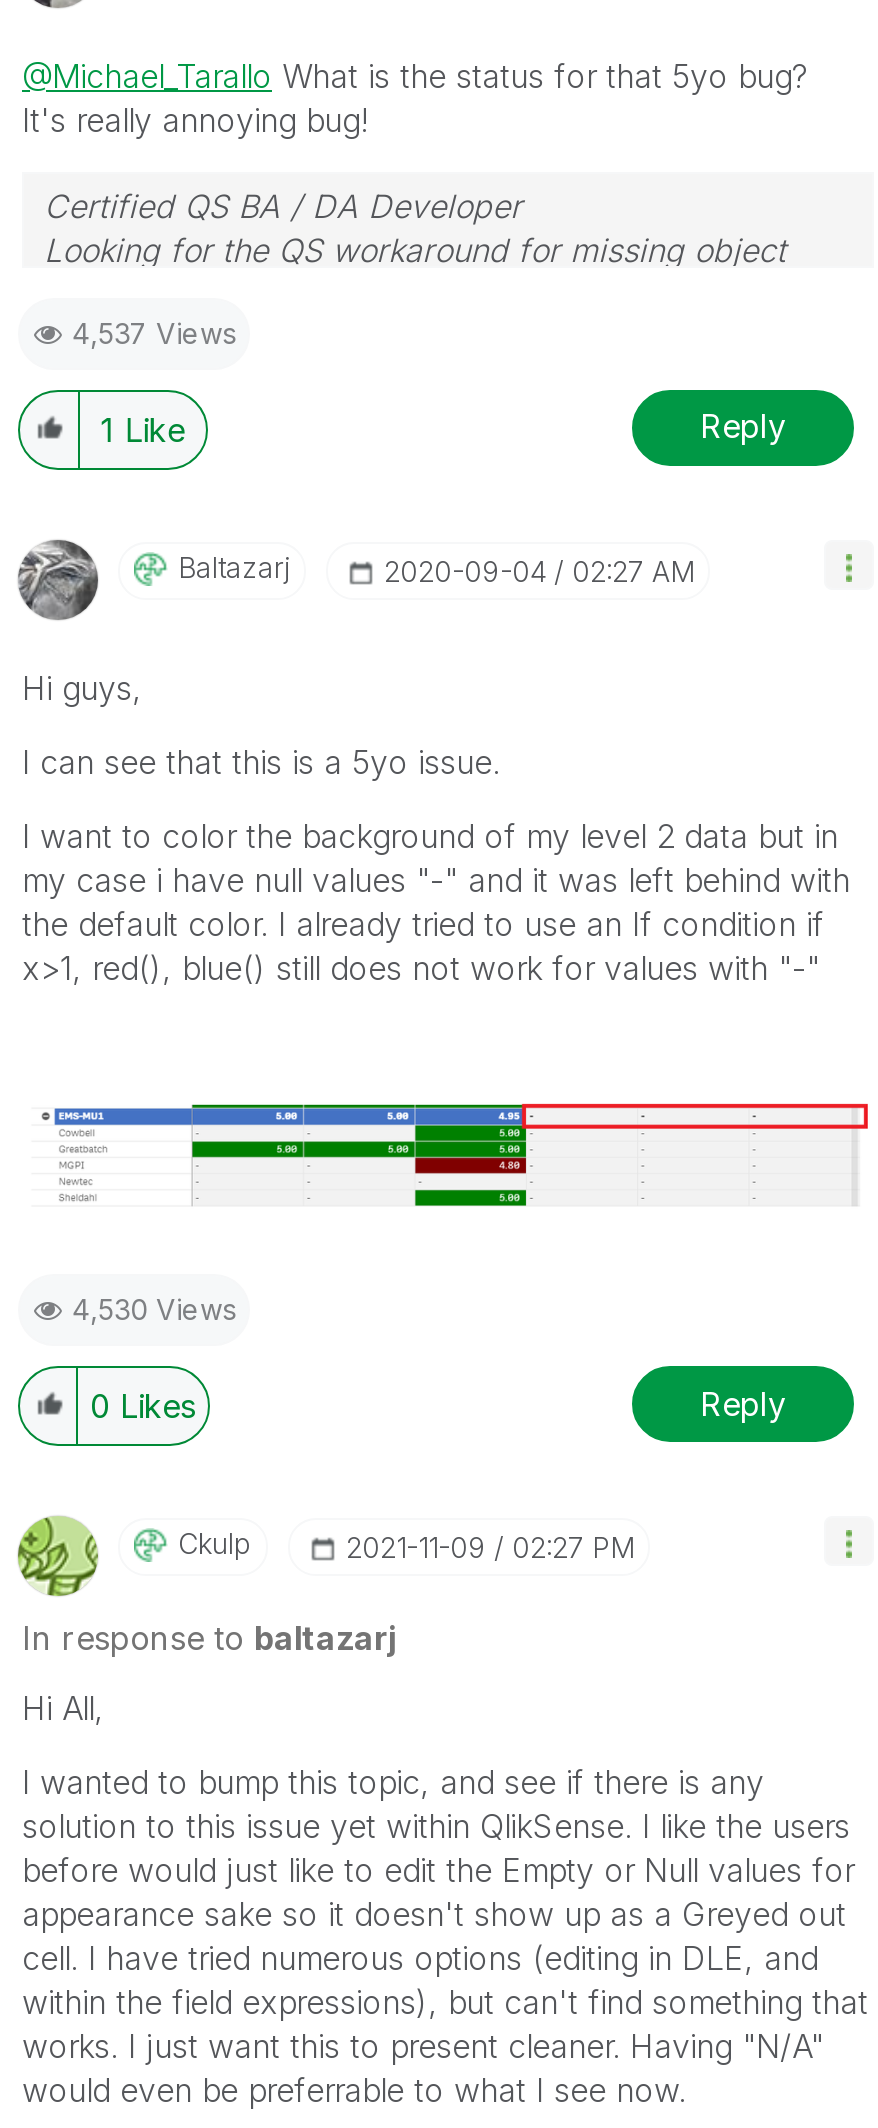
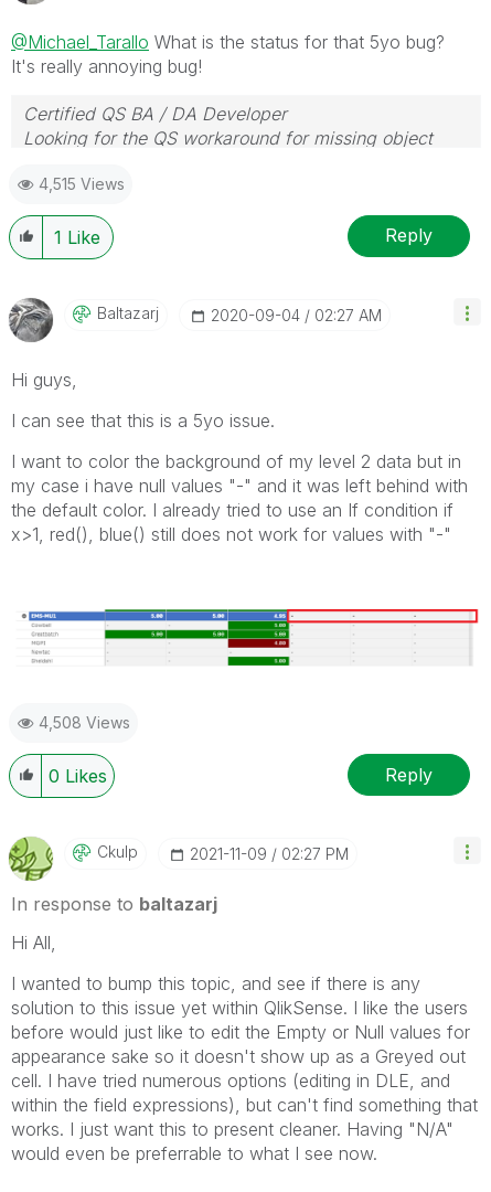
- 4,537 Views
+ 4,515 Views

- 4,530 Views
+ 4,508 Views
